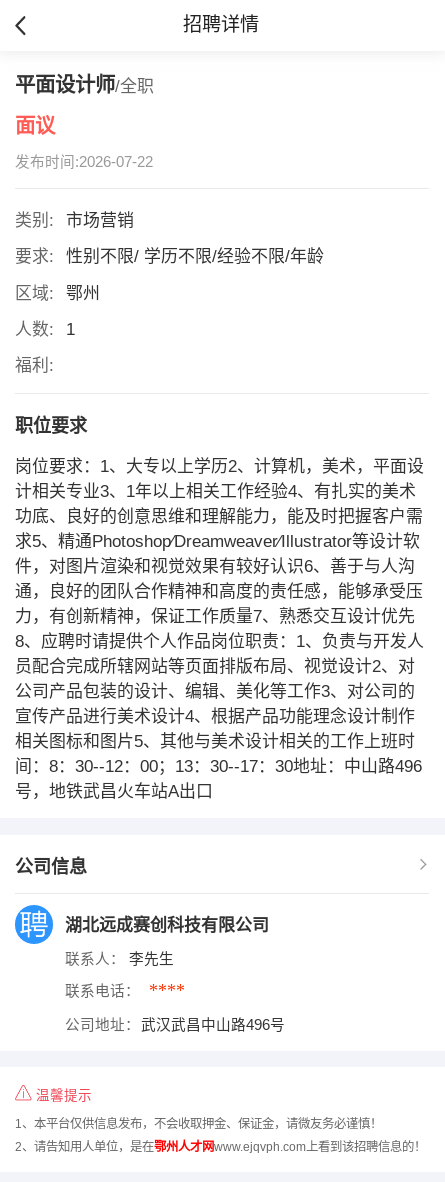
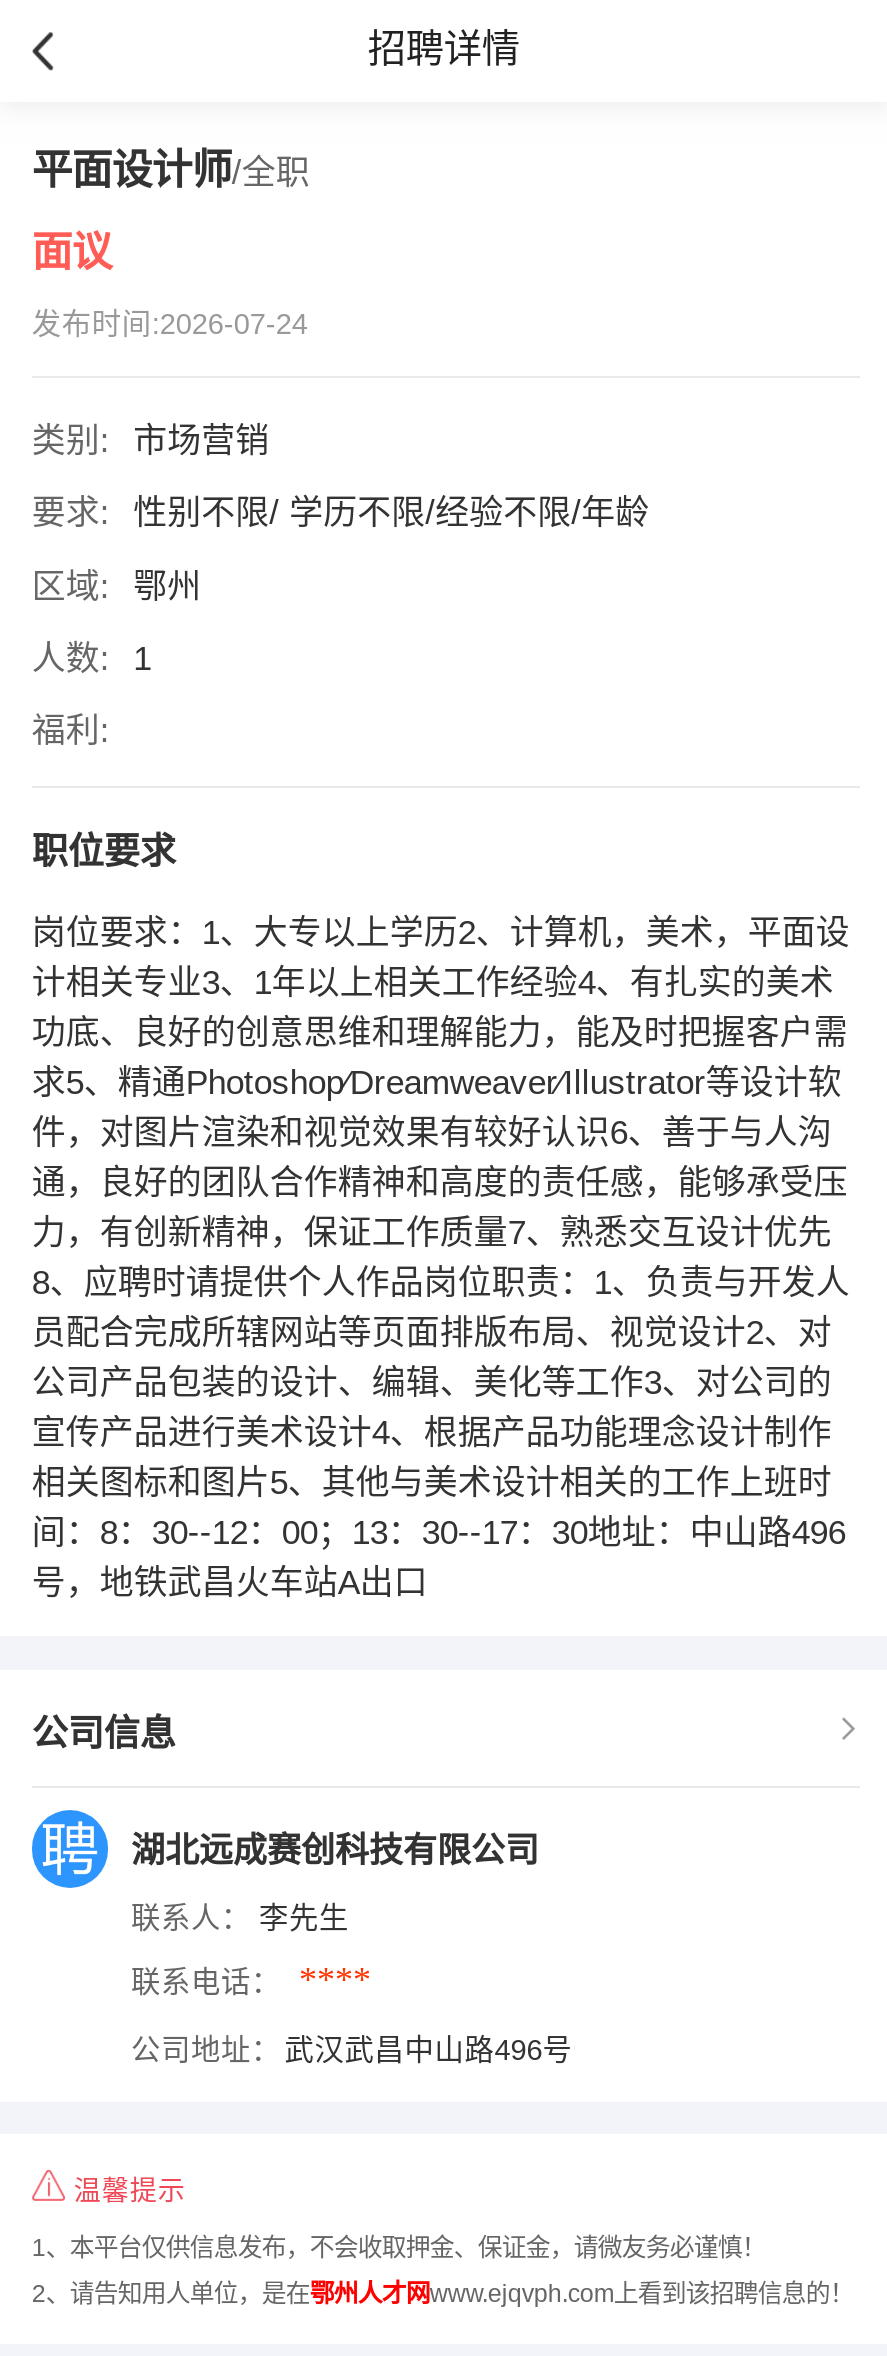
- 发布时间:2026-07-22
+ 发布时间:2026-07-24
